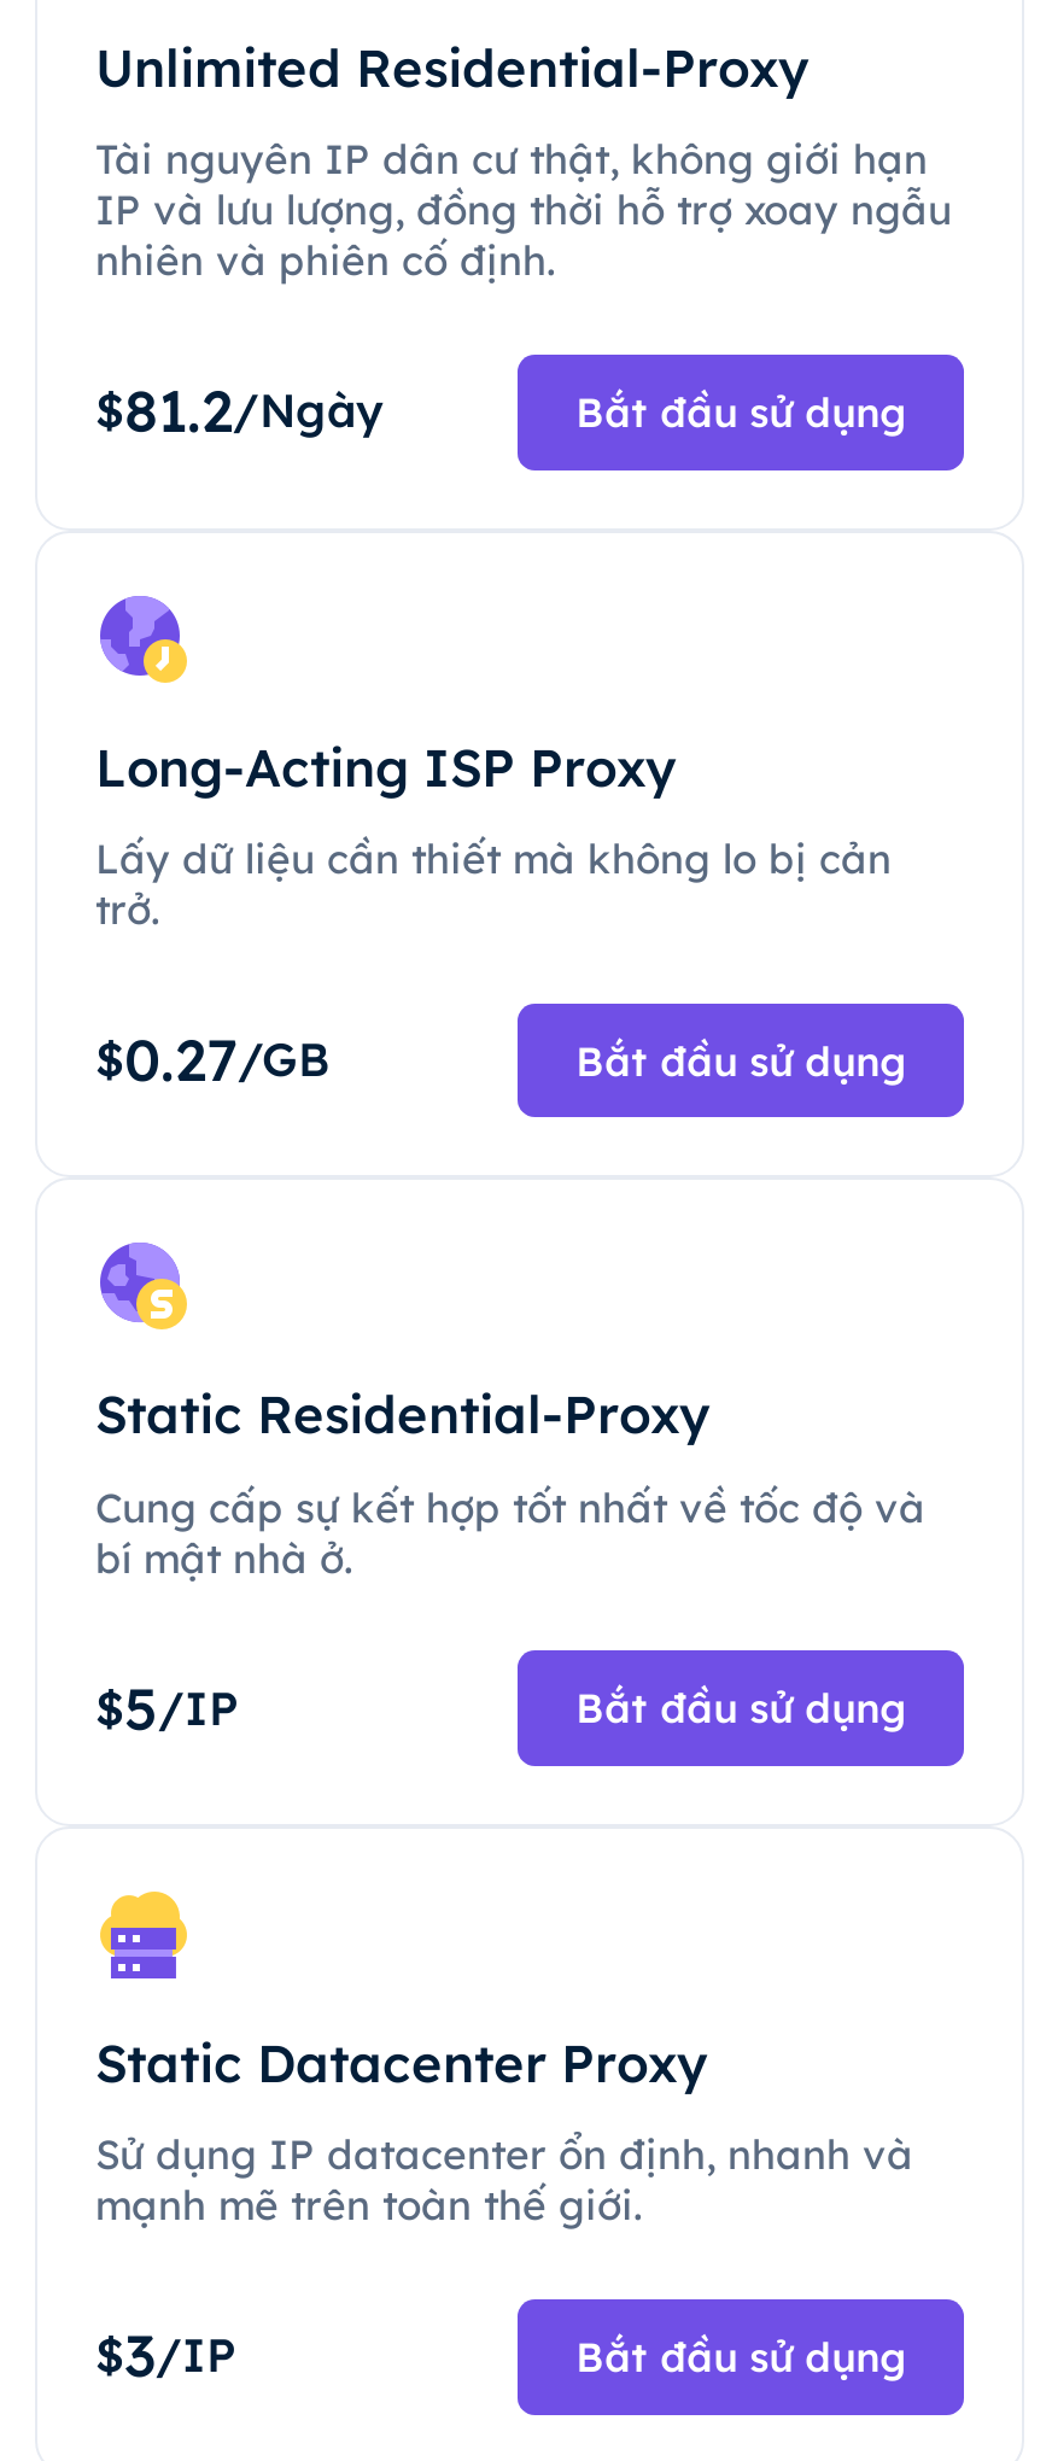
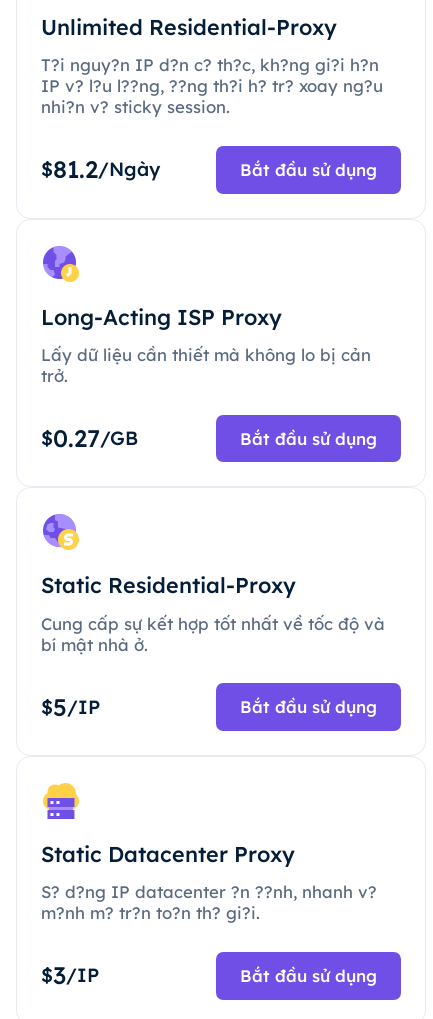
- Tài nguyên IP dân cư thật, không giới hạn
- IP và lưu lượng, đồng thời hỗ trợ xoay ngẫu
- nhiên và phiên cố định.
+ T?i nguy?n IP d?n c? th?c, kh?ng gi?i h?n
+ IP v? l?u l??ng, ??ng th?i h? tr? xoay ng?u
+ nhi?n v? sticky session.

- Sử dụng IP datacenter ổn định, nhanh và
- mạnh mẽ trên toàn thế giới.
+ S? d?ng IP datacenter ?n ??nh, nhanh v?
+ m?nh m? tr?n to?n th? gi?i.
